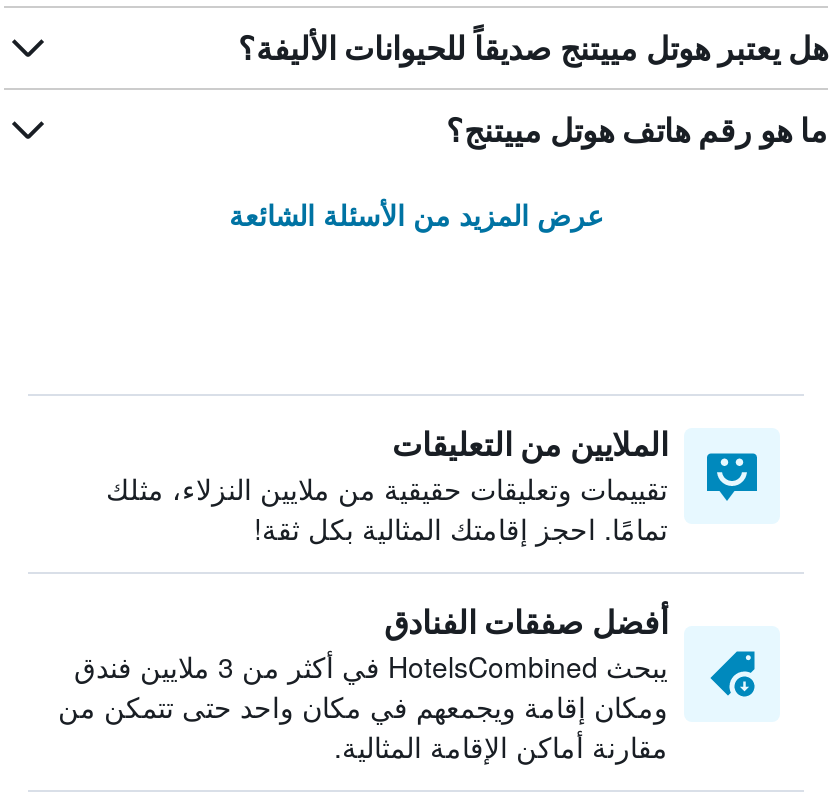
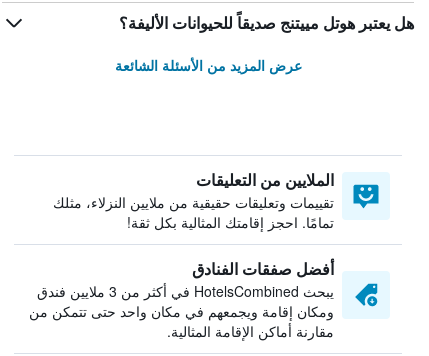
- ما هو رقم هاتف هوتل مييتنج؟
